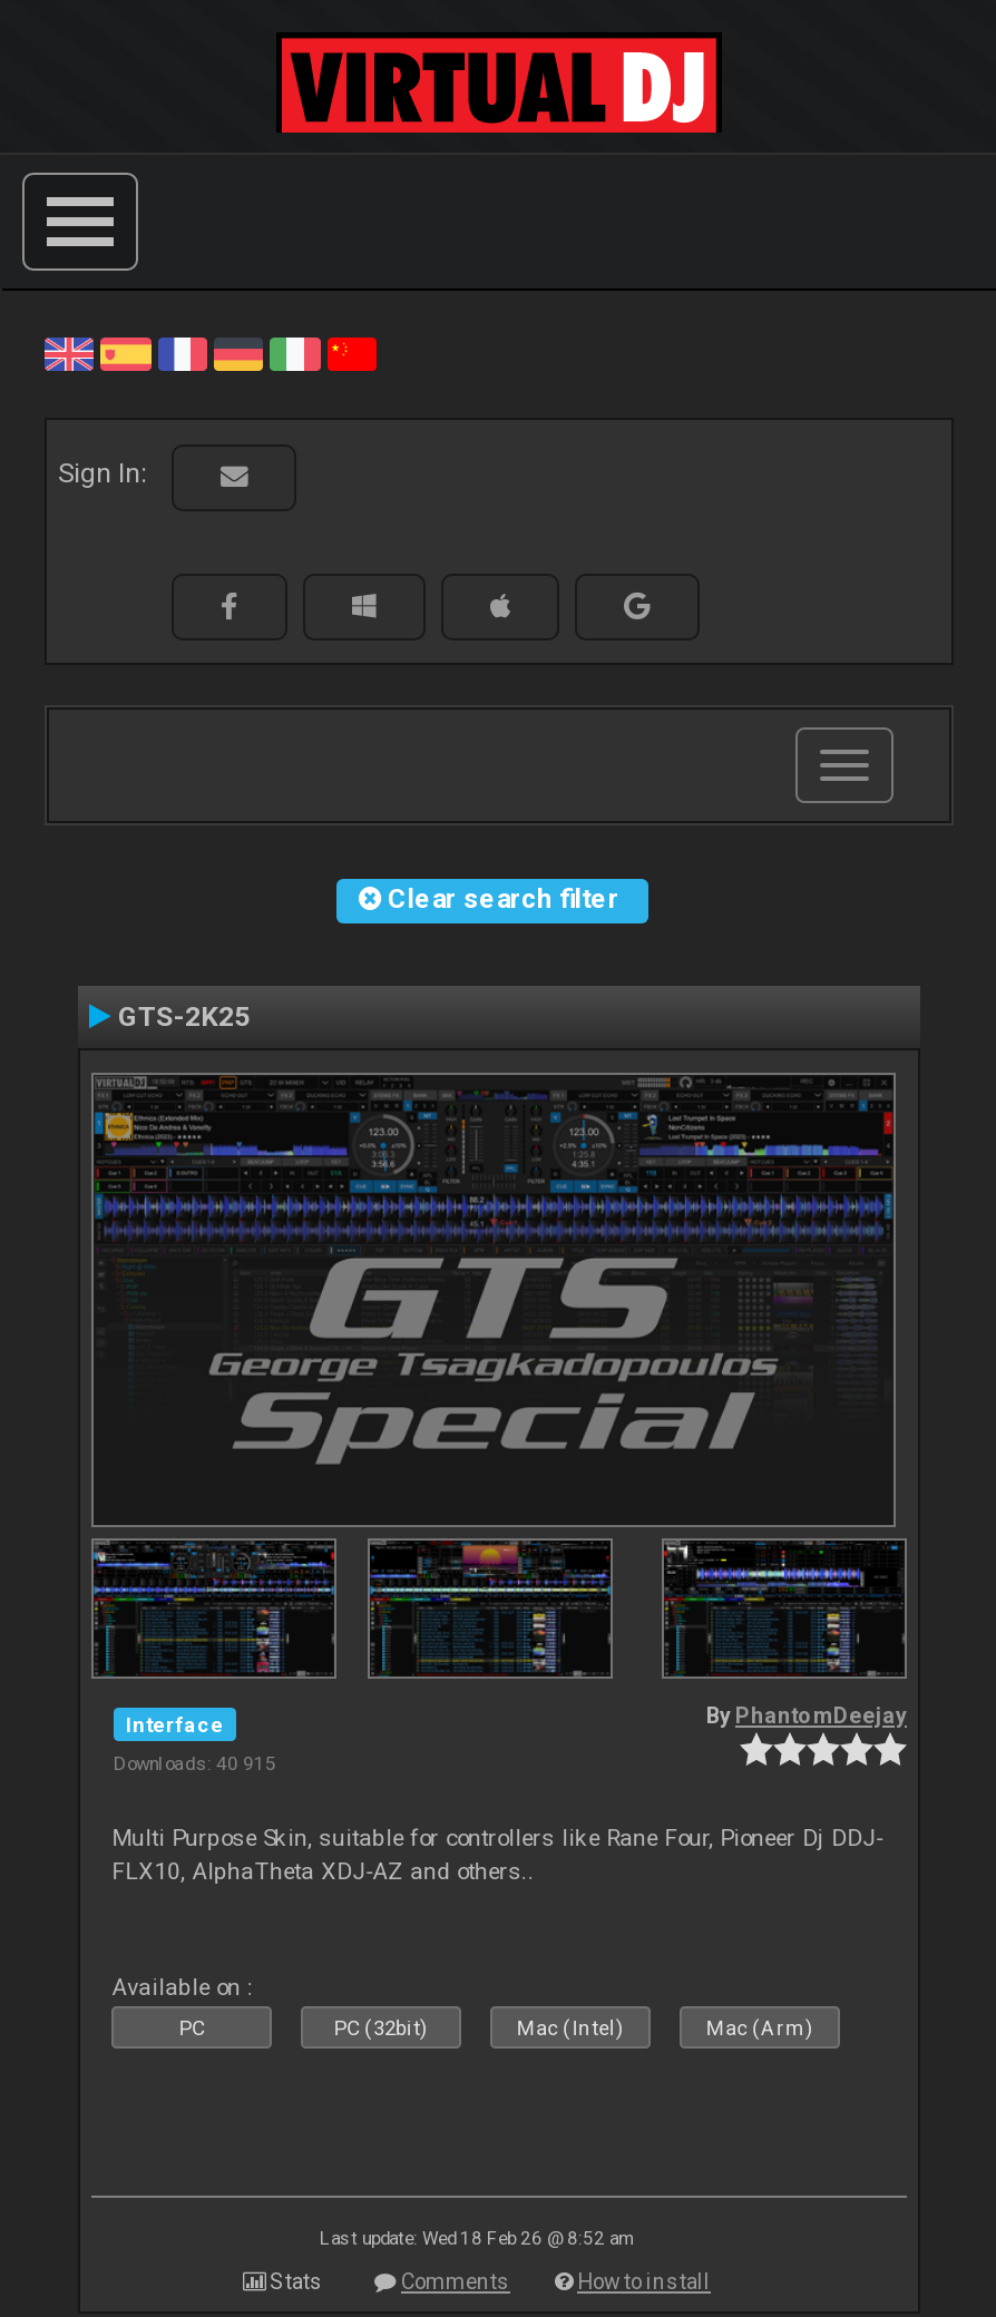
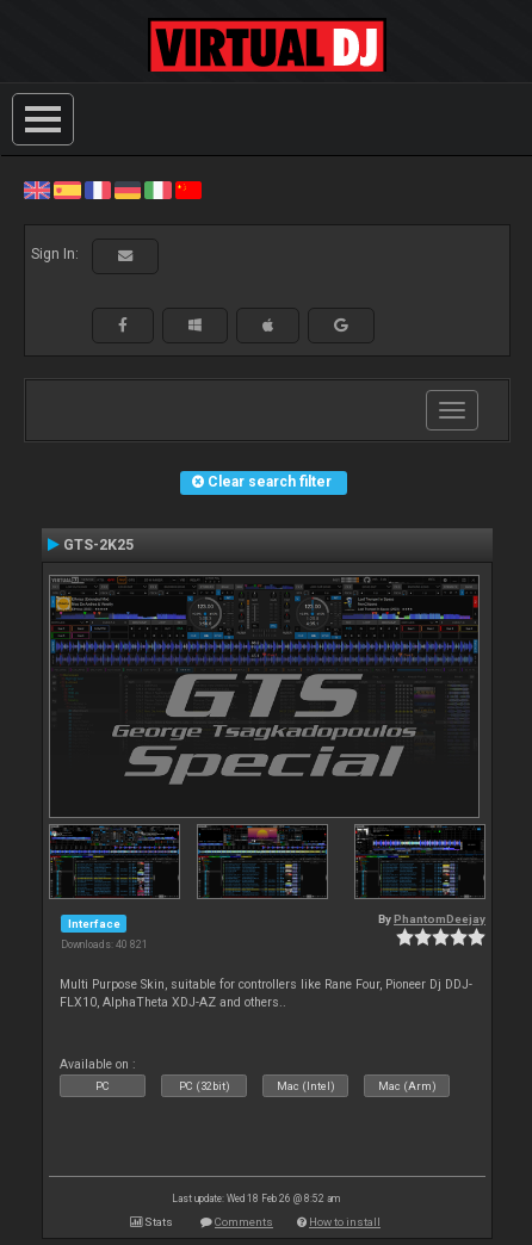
- Downloads: 40 915
+ Downloads: 40 821
